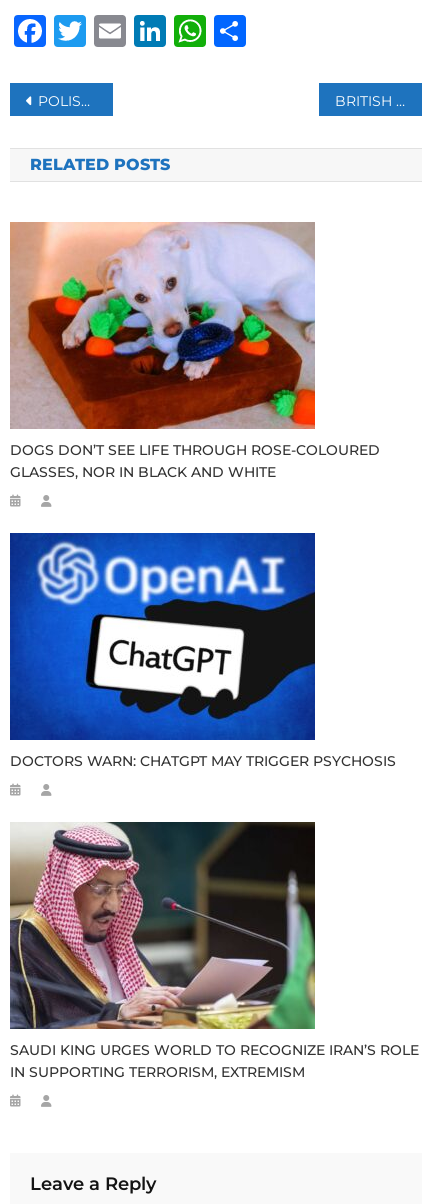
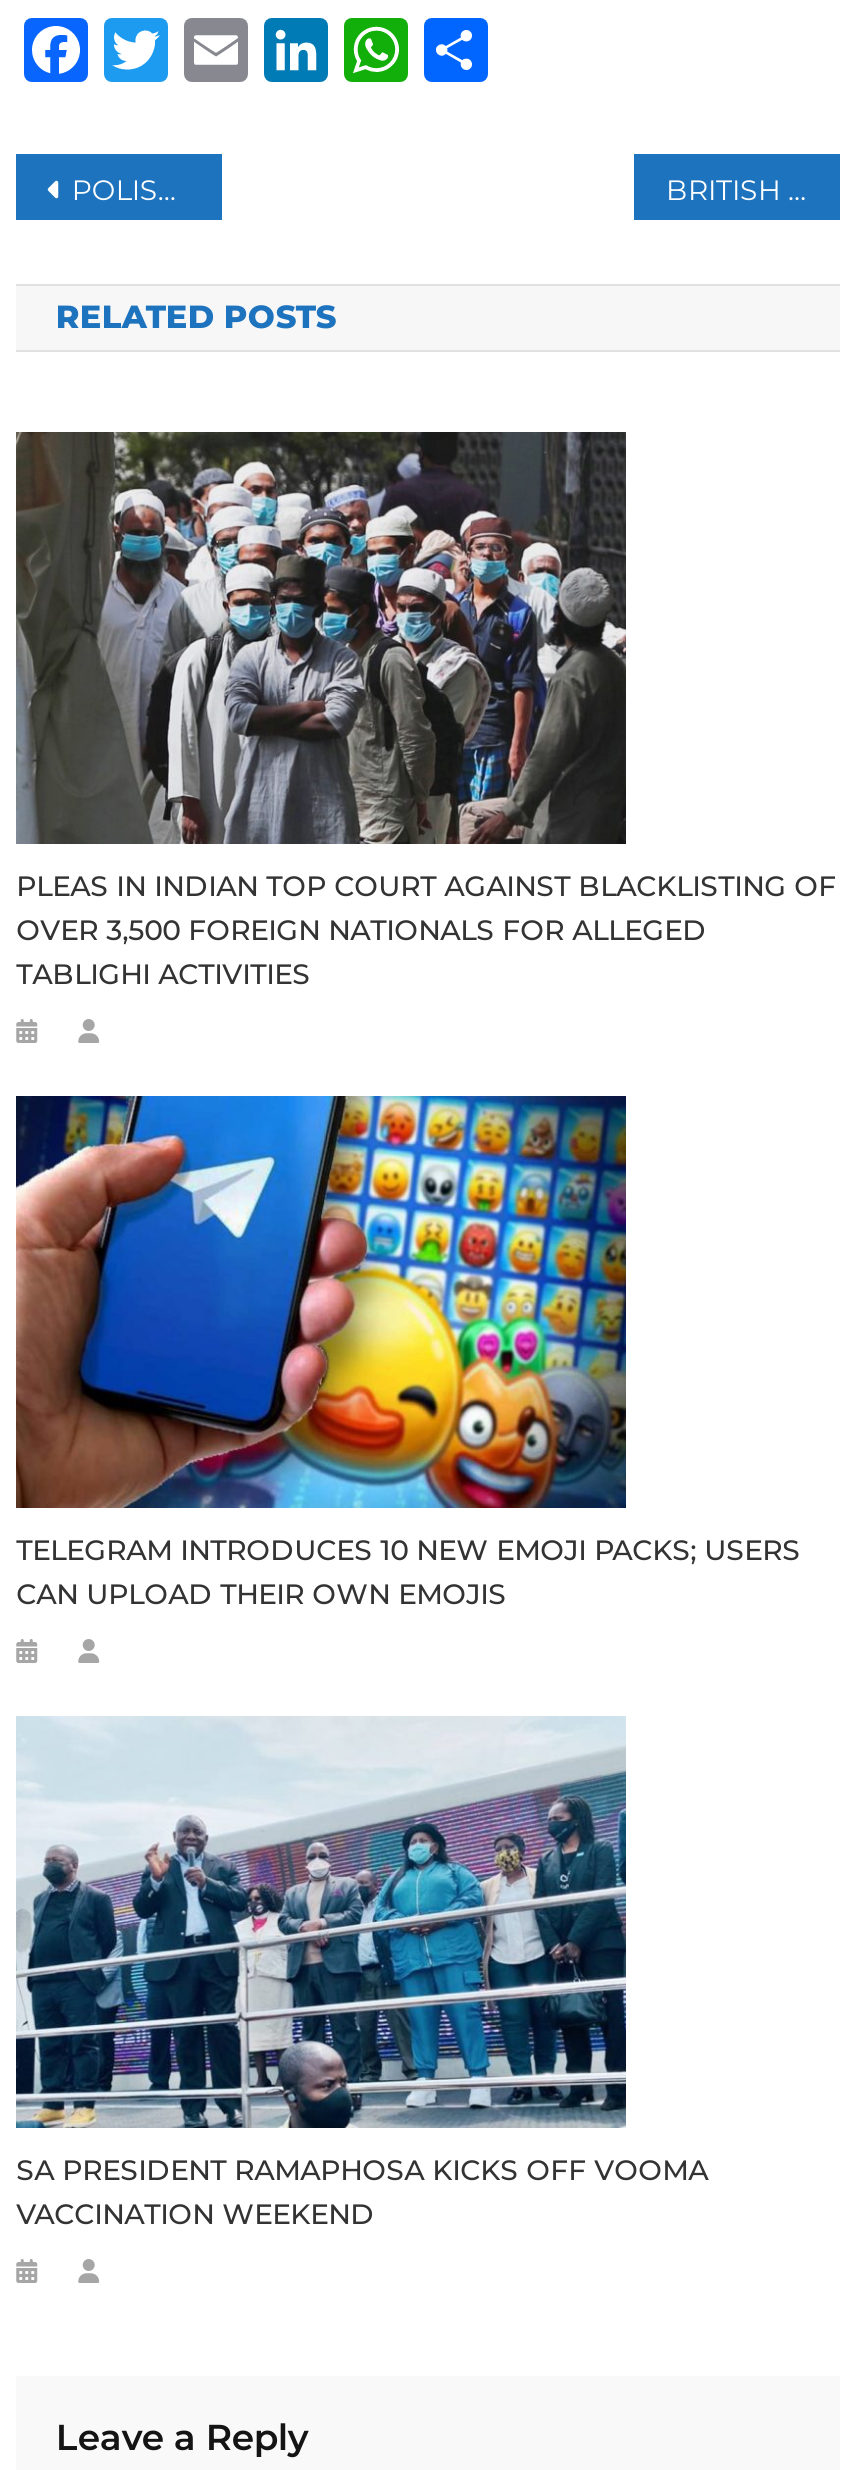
- [image]
+ [image]

- DOGS DON’T SEE LIFE THROUGH ROSE-COLOURED
- GLASSES, NOR IN BLACK AND WHITE
+ PLEAS IN INDIAN TOP COURT AGAINST BLACKLISTING OF
+ OVER 3,500 FOREIGN NATIONALS FOR ALLEGED
+ TABLIGHI ACTIVITIES

- [image]
- DOCTORS WARN: CHATGPT MAY TRIGGER PSYCHOSIS
+ [image]
+ TELEGRAM INTRODUCES 10 NEW EMOJI PACKS; USERS
+ CAN UPLOAD THEIR OWN EMOJIS

- [image]
+ [image]

- SAUDI KING URGES WORLD TO RECOGNIZE IRAN’S ROLE
- IN SUPPORTING TERRORISM, EXTREMISM
+ SA PRESIDENT RAMAPHOSA KICKS OFF VOOMA
+ VACCINATION WEEKEND
